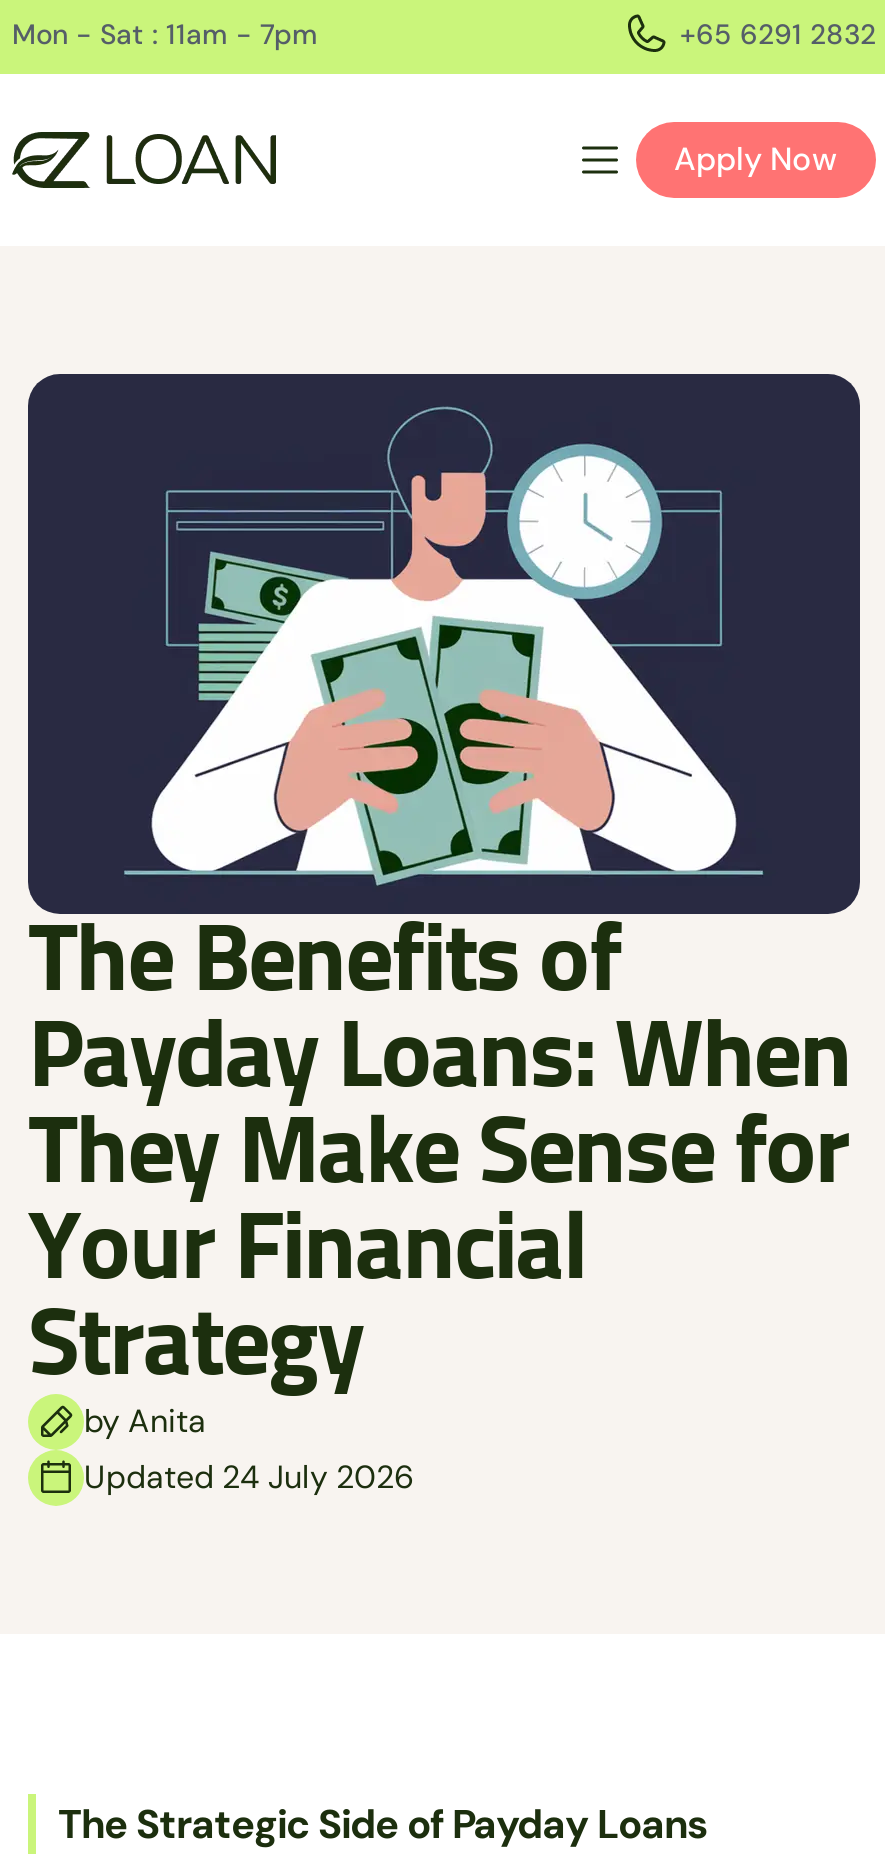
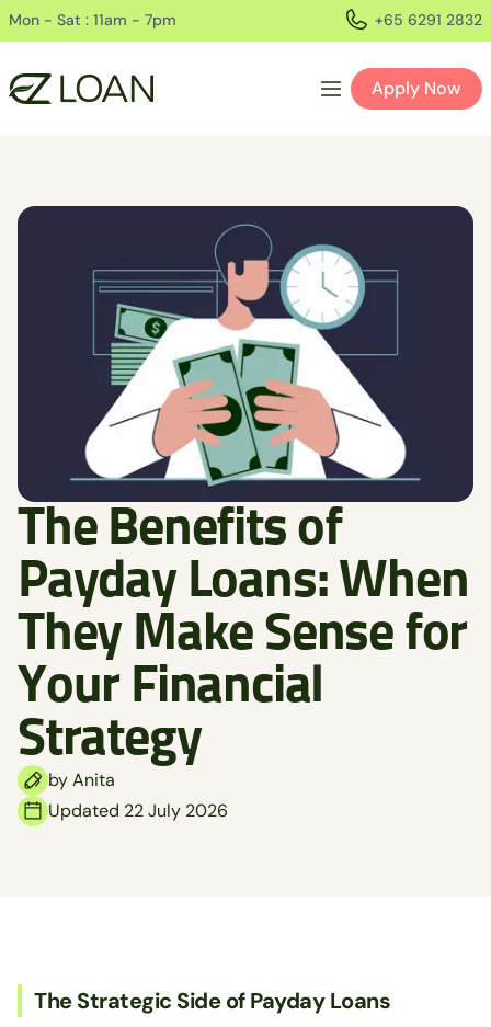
- Updated 24 July 2026
+ Updated 22 July 2026
